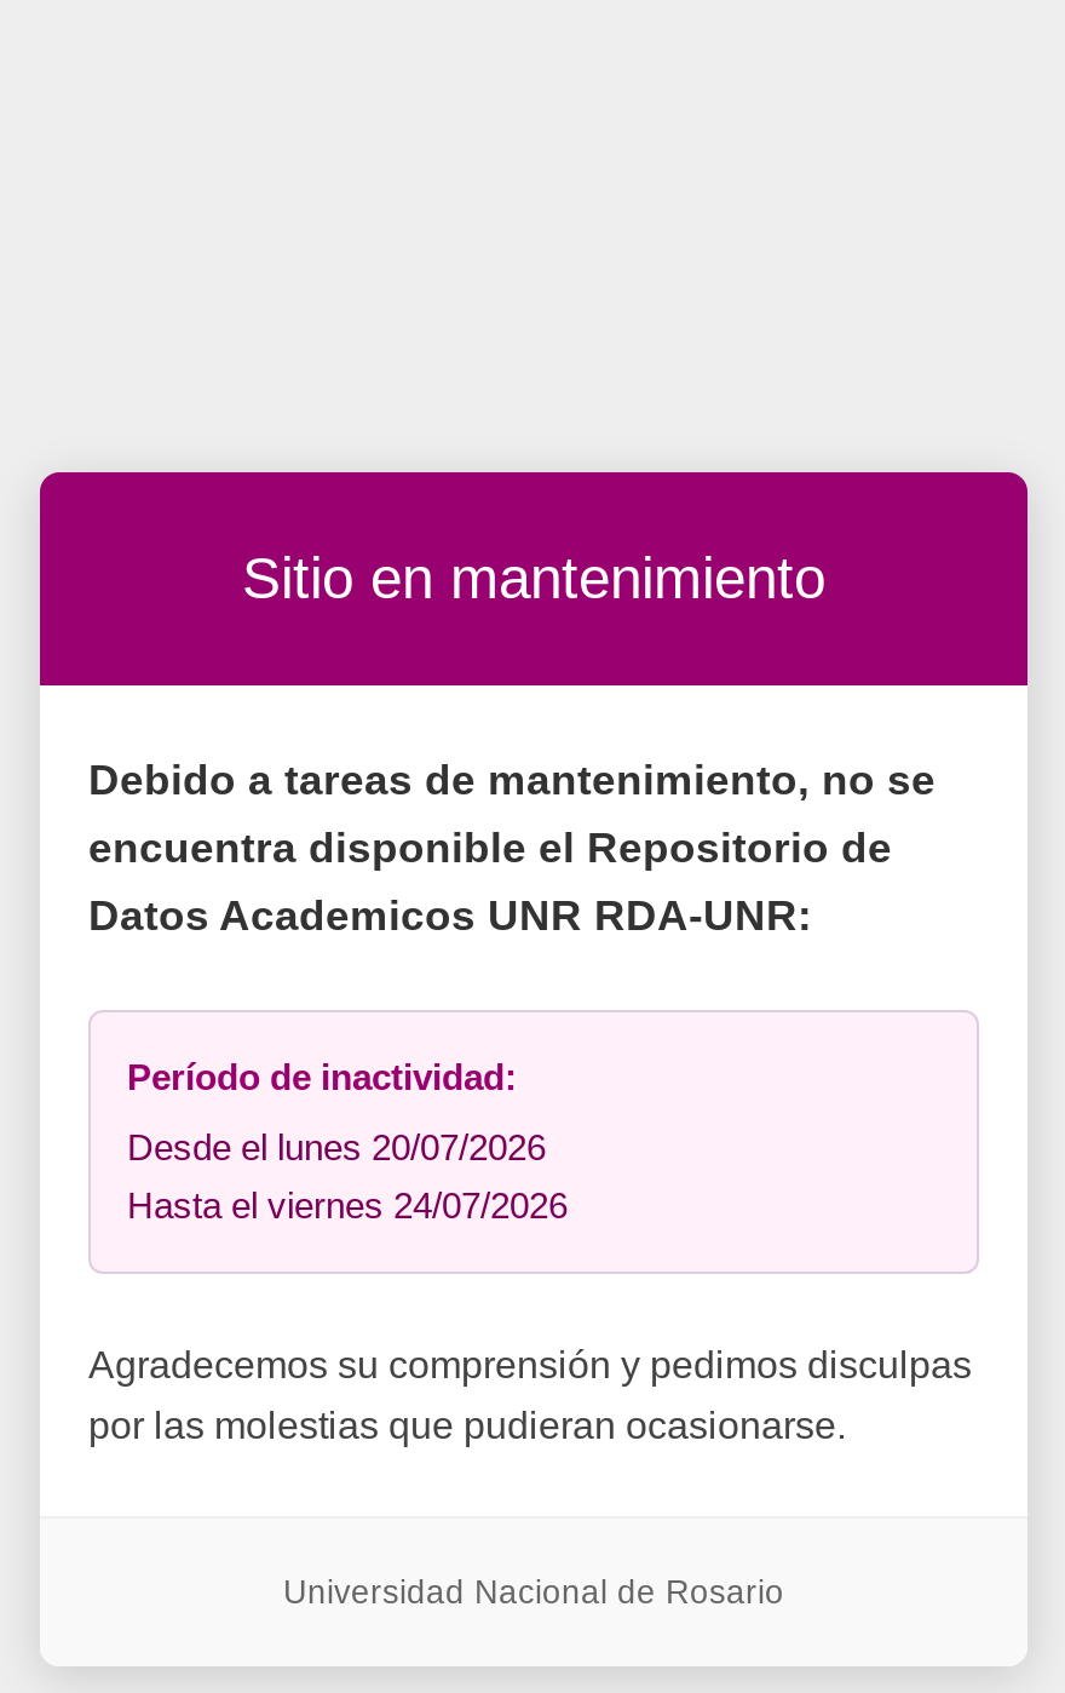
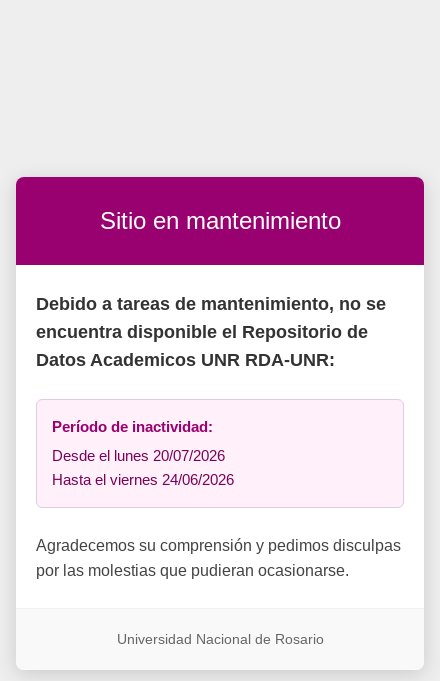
- Hasta el viernes 24/07/2026
+ Hasta el viernes 24/06/2026
